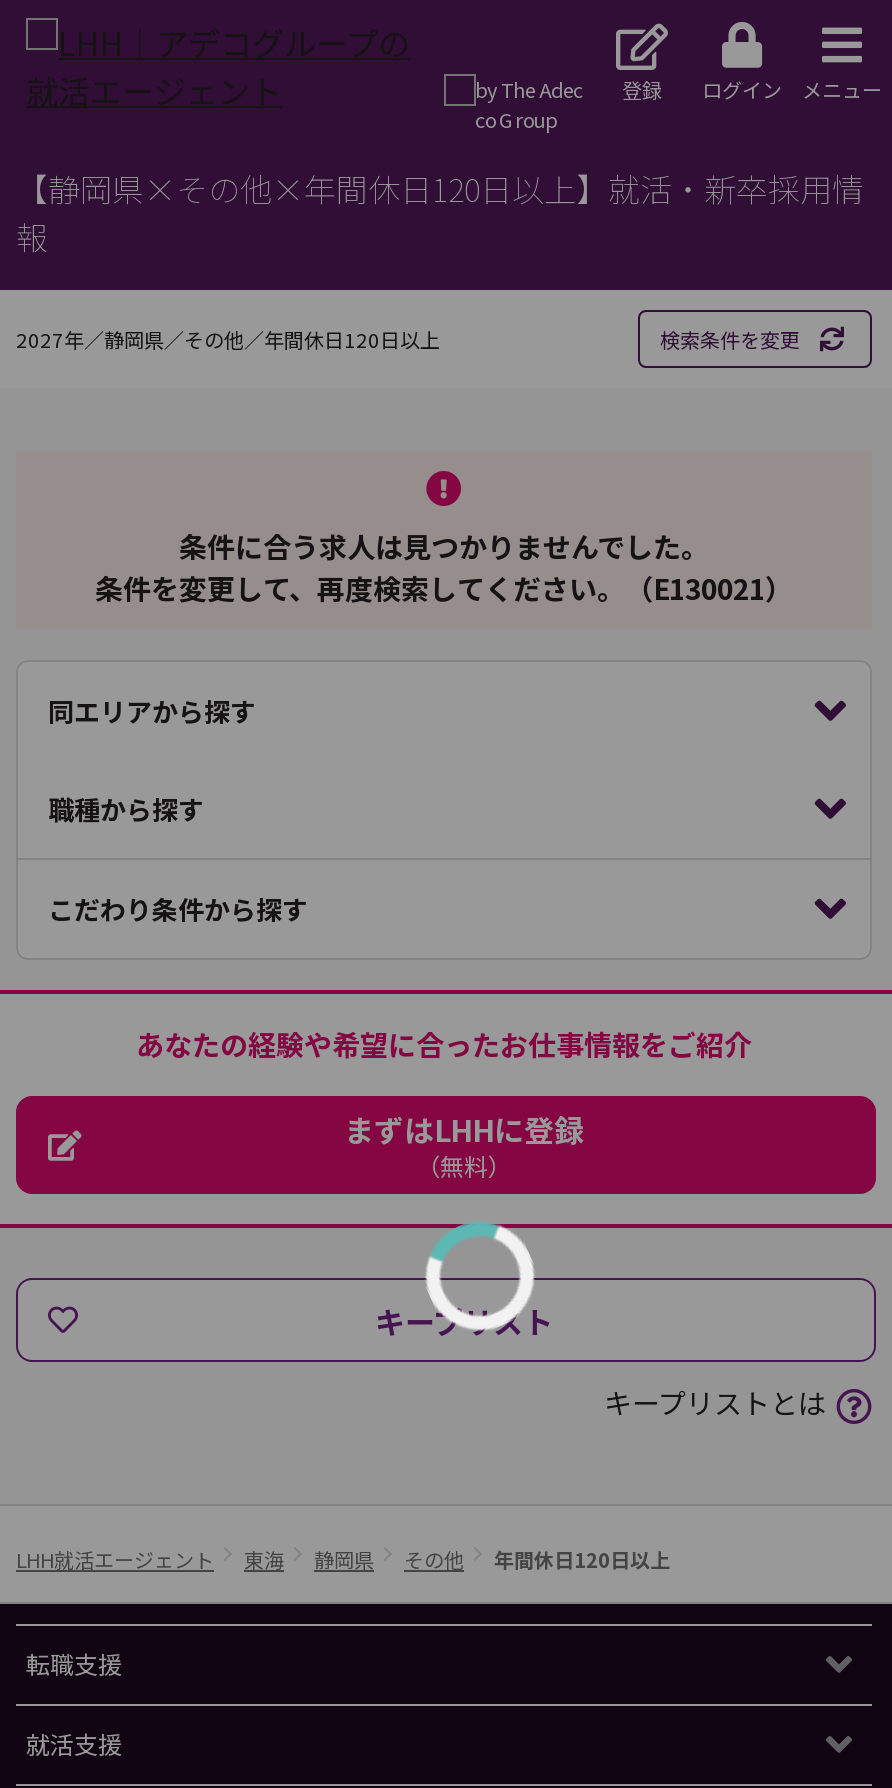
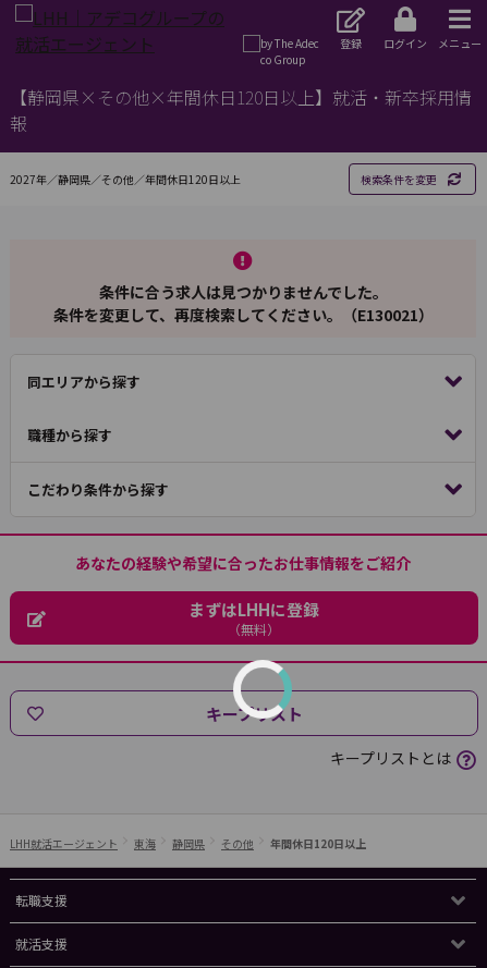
- [image]
+ [image]
